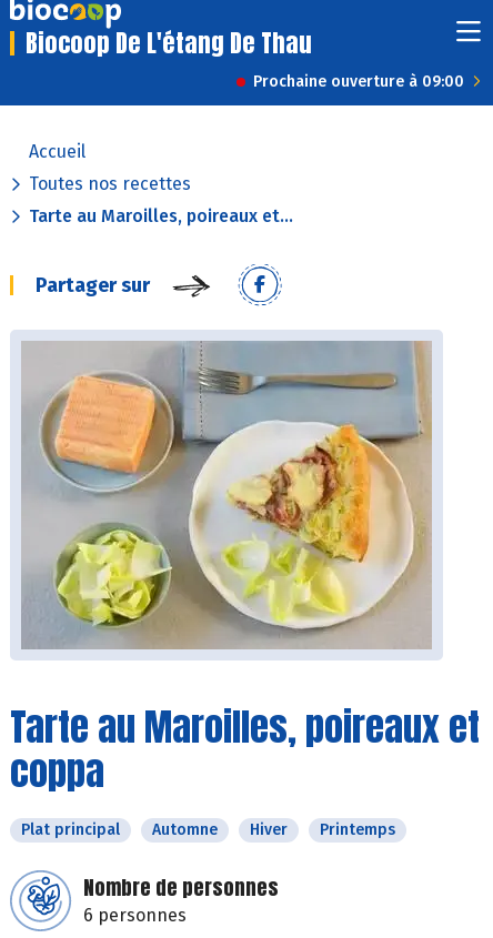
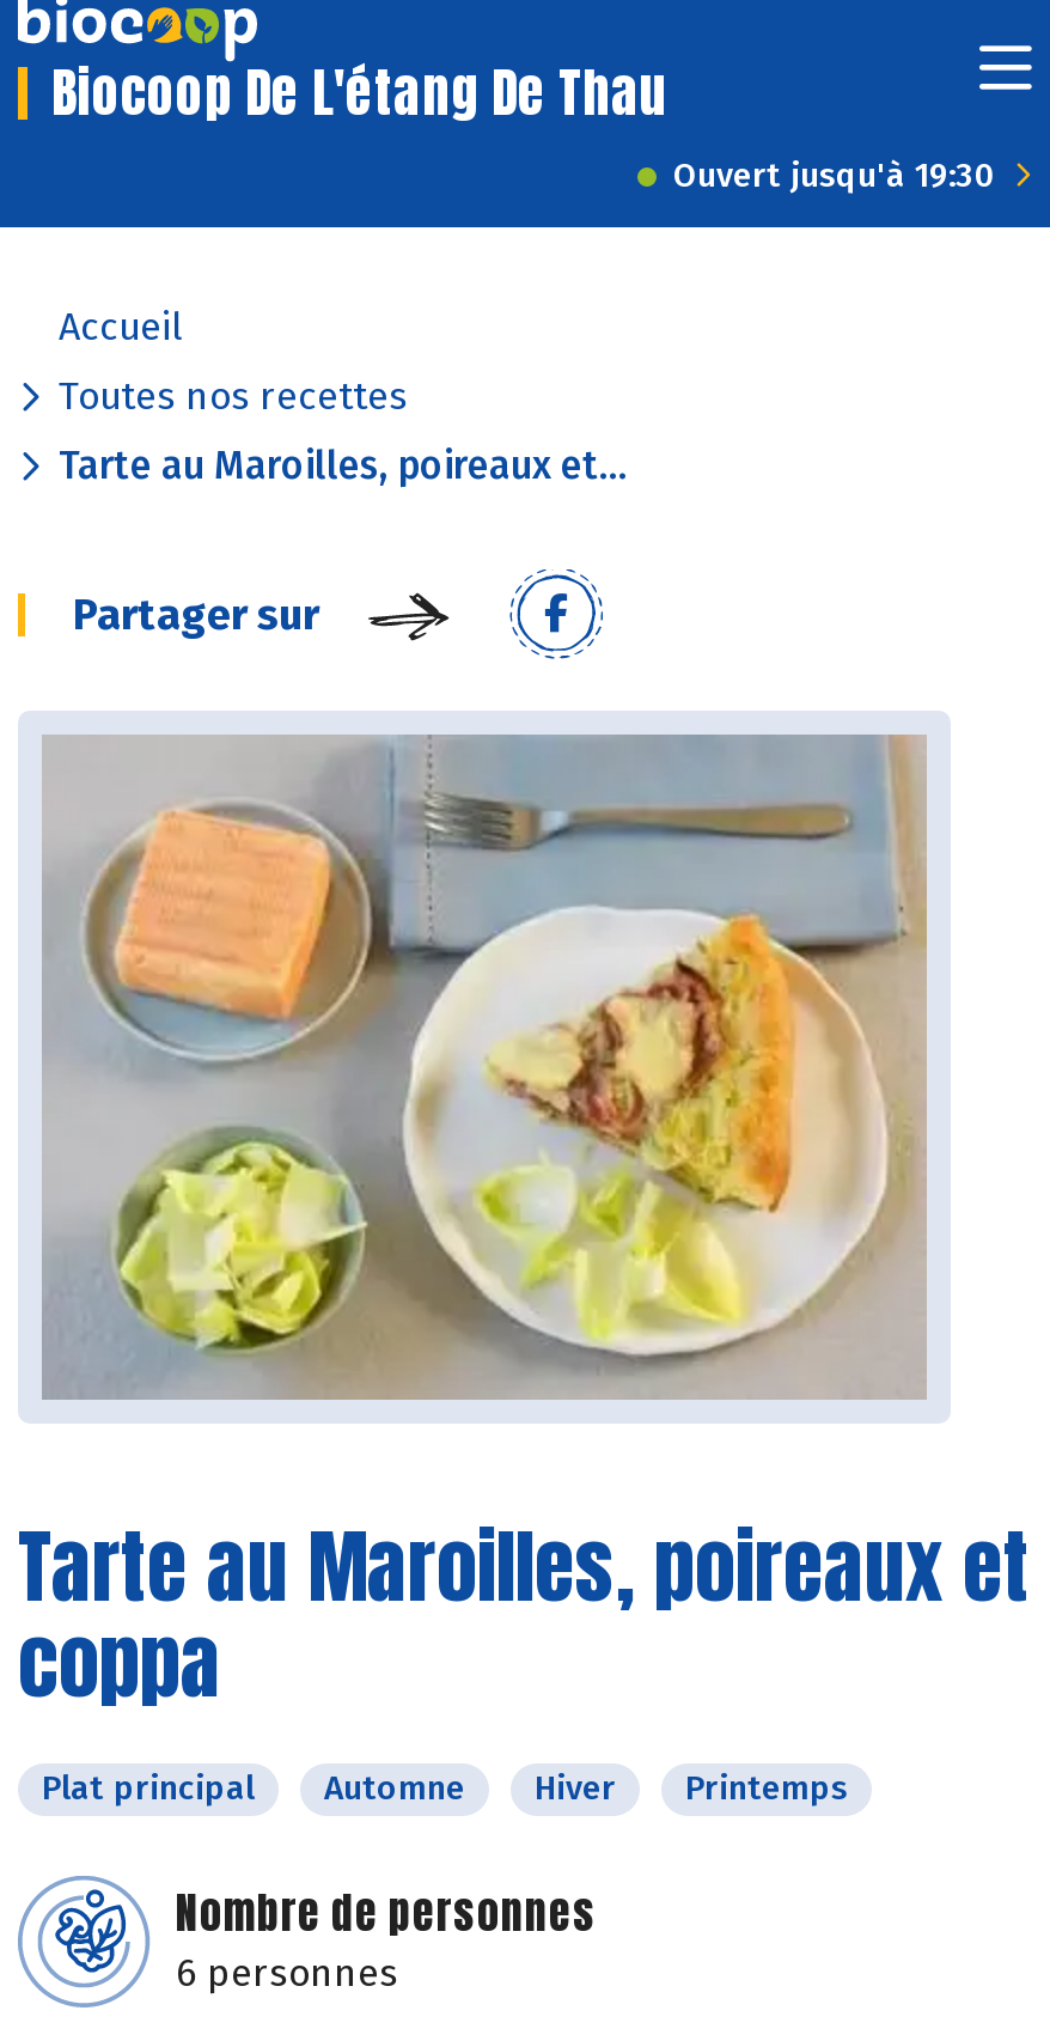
- Prochaine ouverture à 09:00
+ Ouvert jusqu'à 19:30
